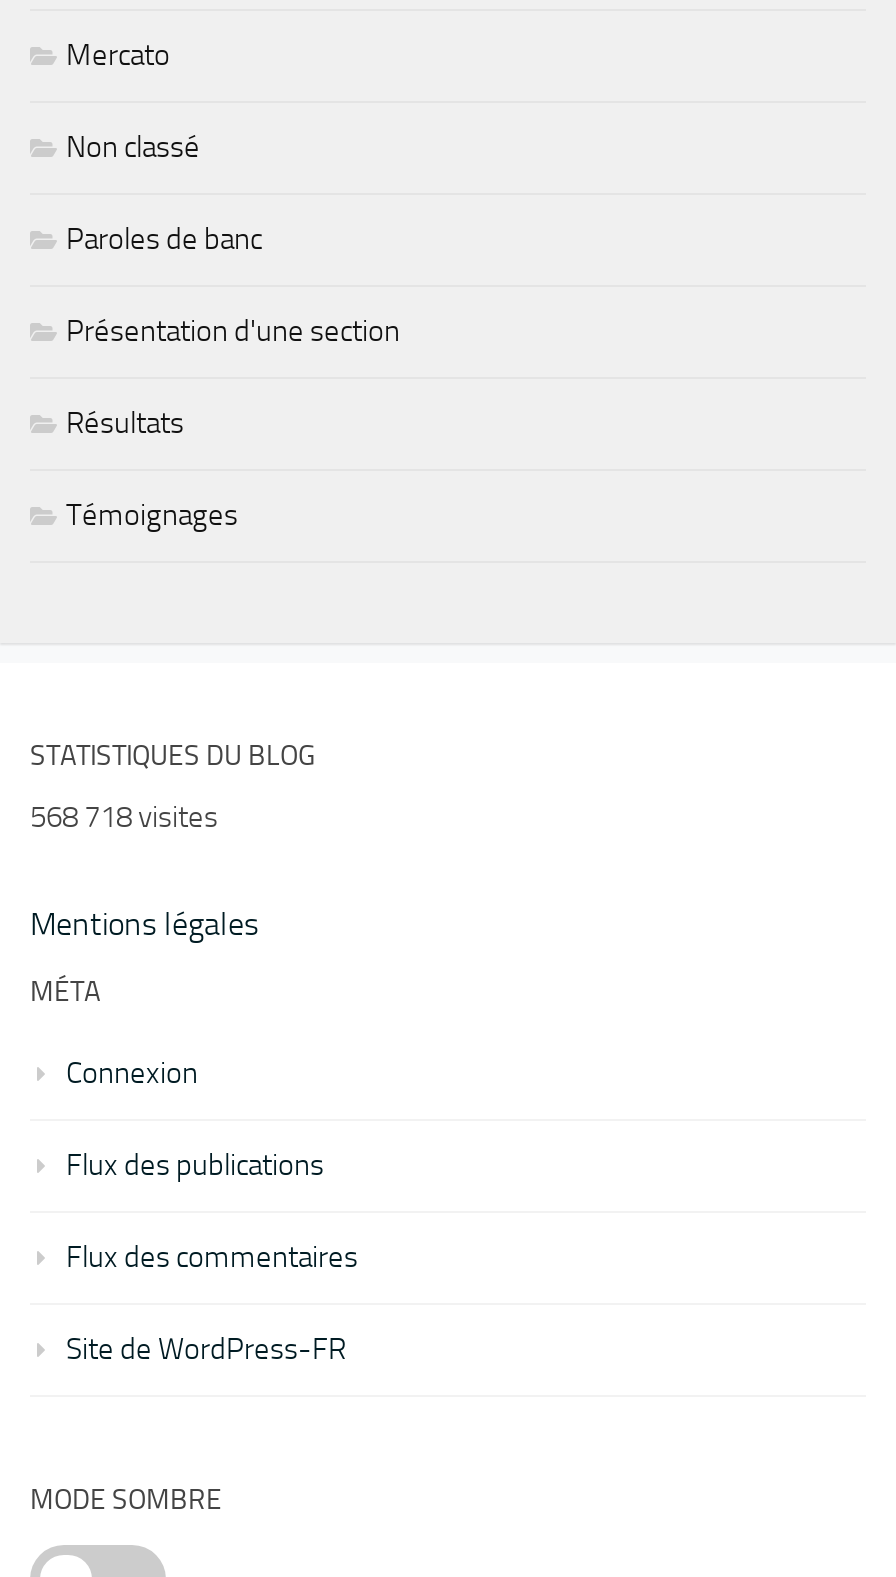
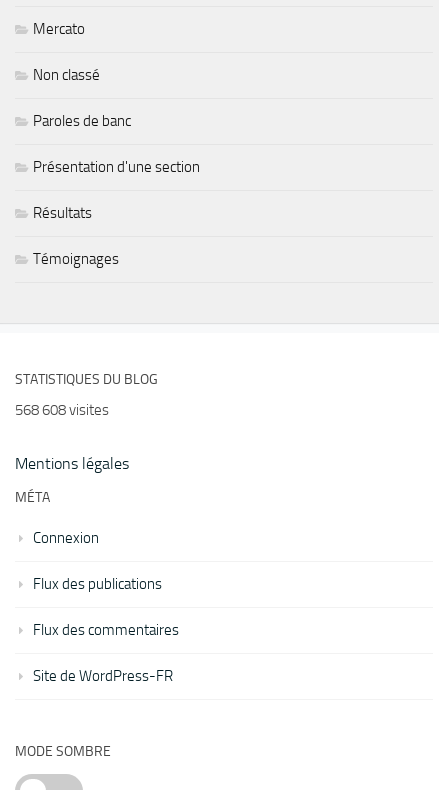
- 568 718 visites
+ 568 608 visites
